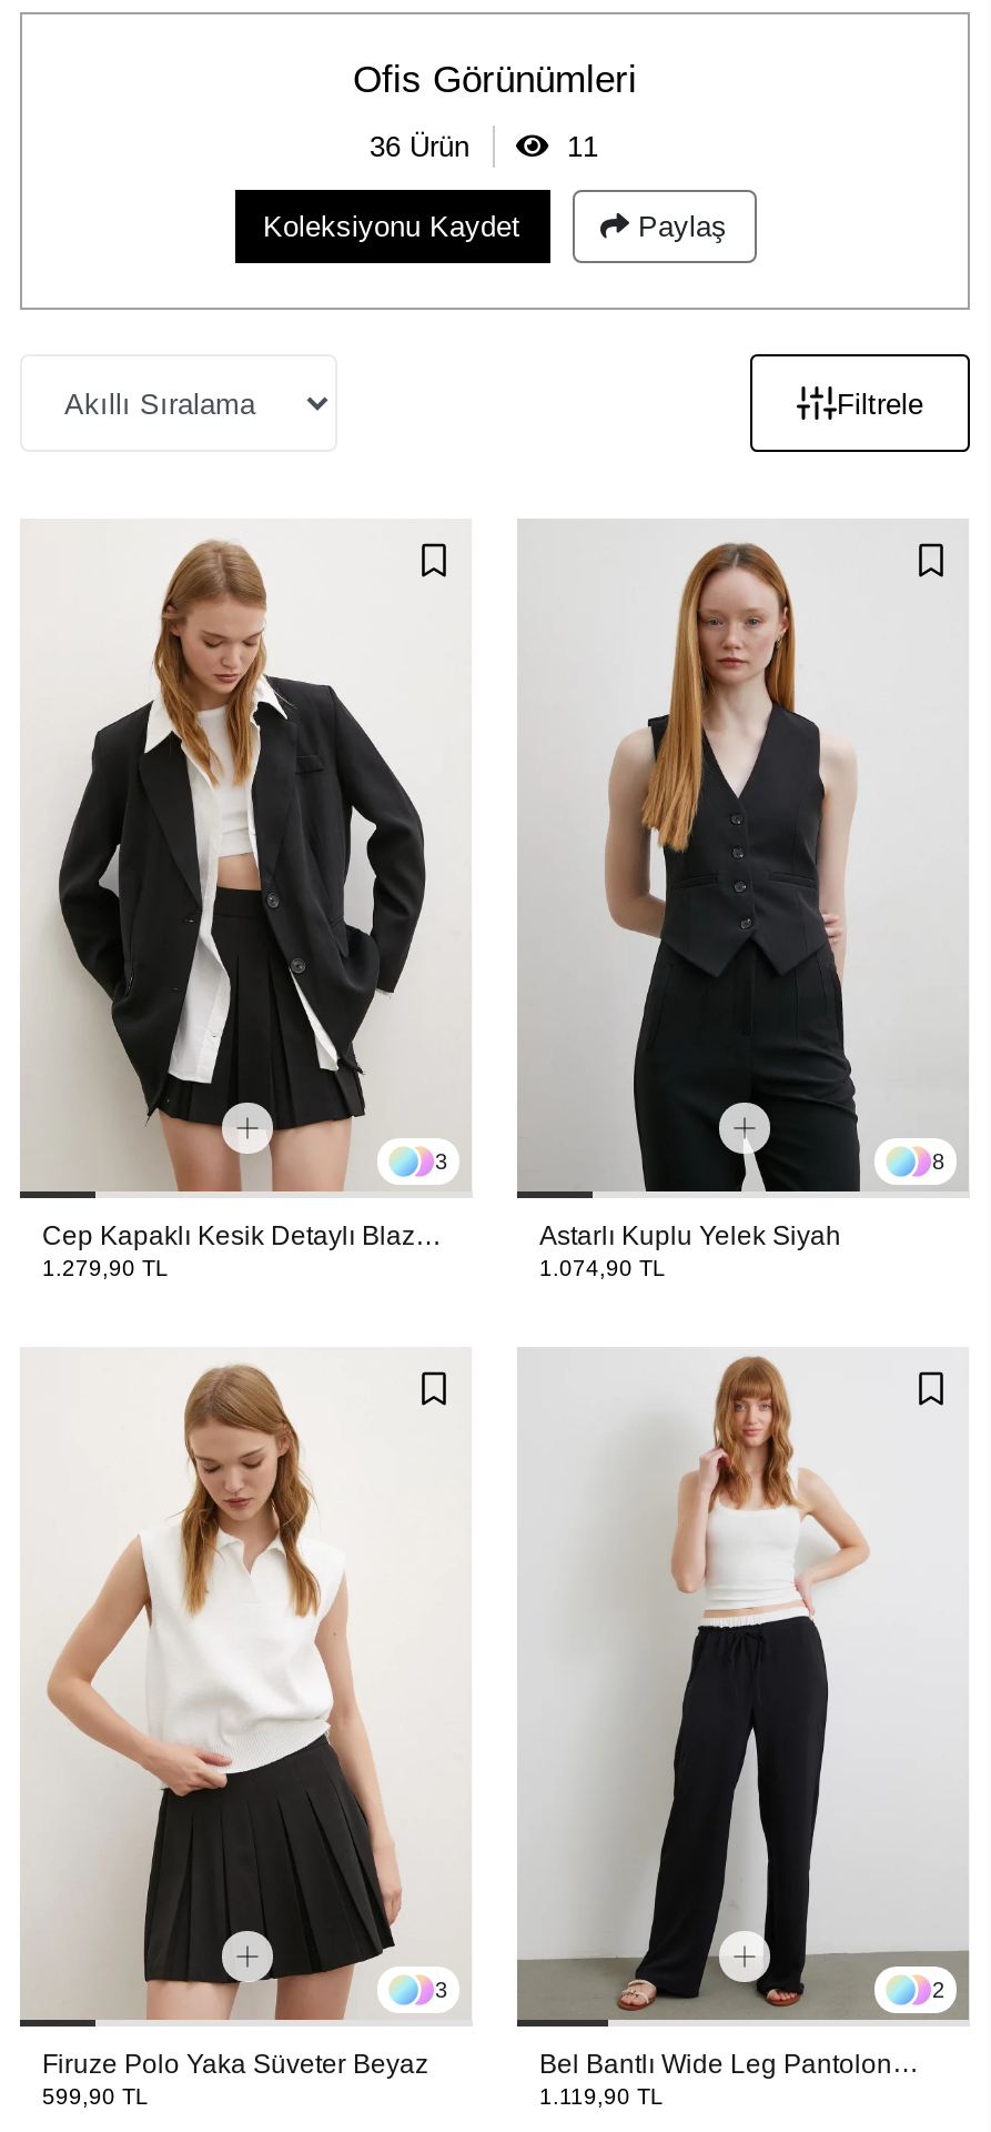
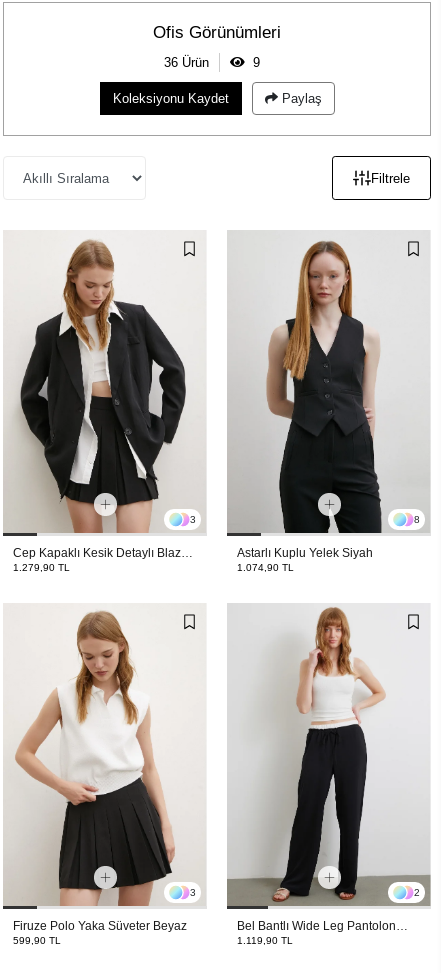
- 11
+ 9
